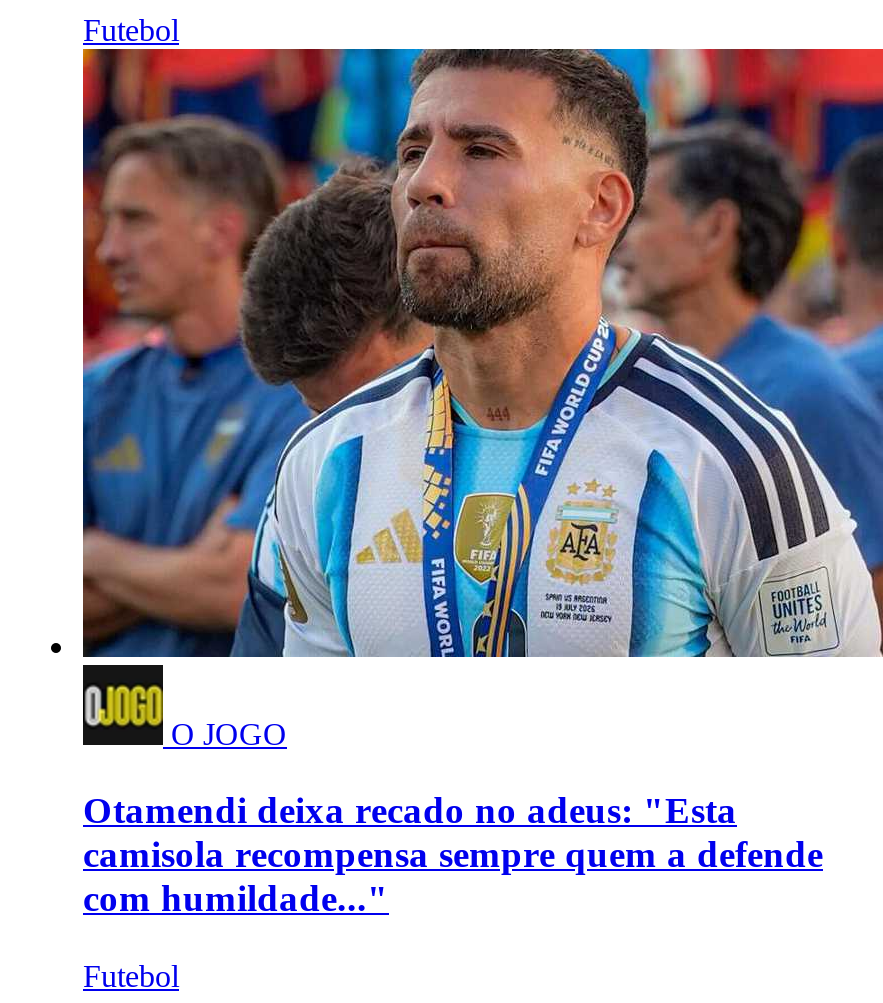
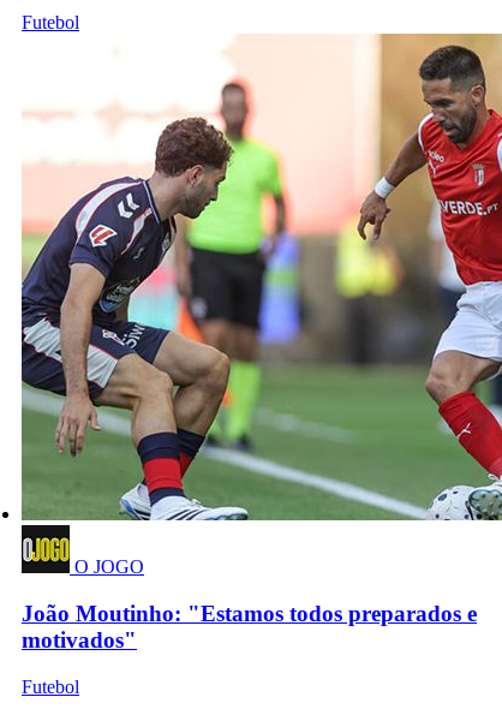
- [image]
+ [image]

moved down: O JOGO

- Otamendi deixa recado no adeus: "Esta
- camisola recompensa sempre quem a defende
- com humildade..."
+ João Moutinho: "Estamos todos preparados e
+ motivados"
